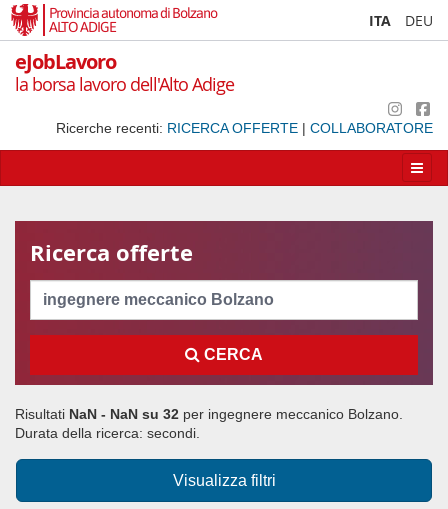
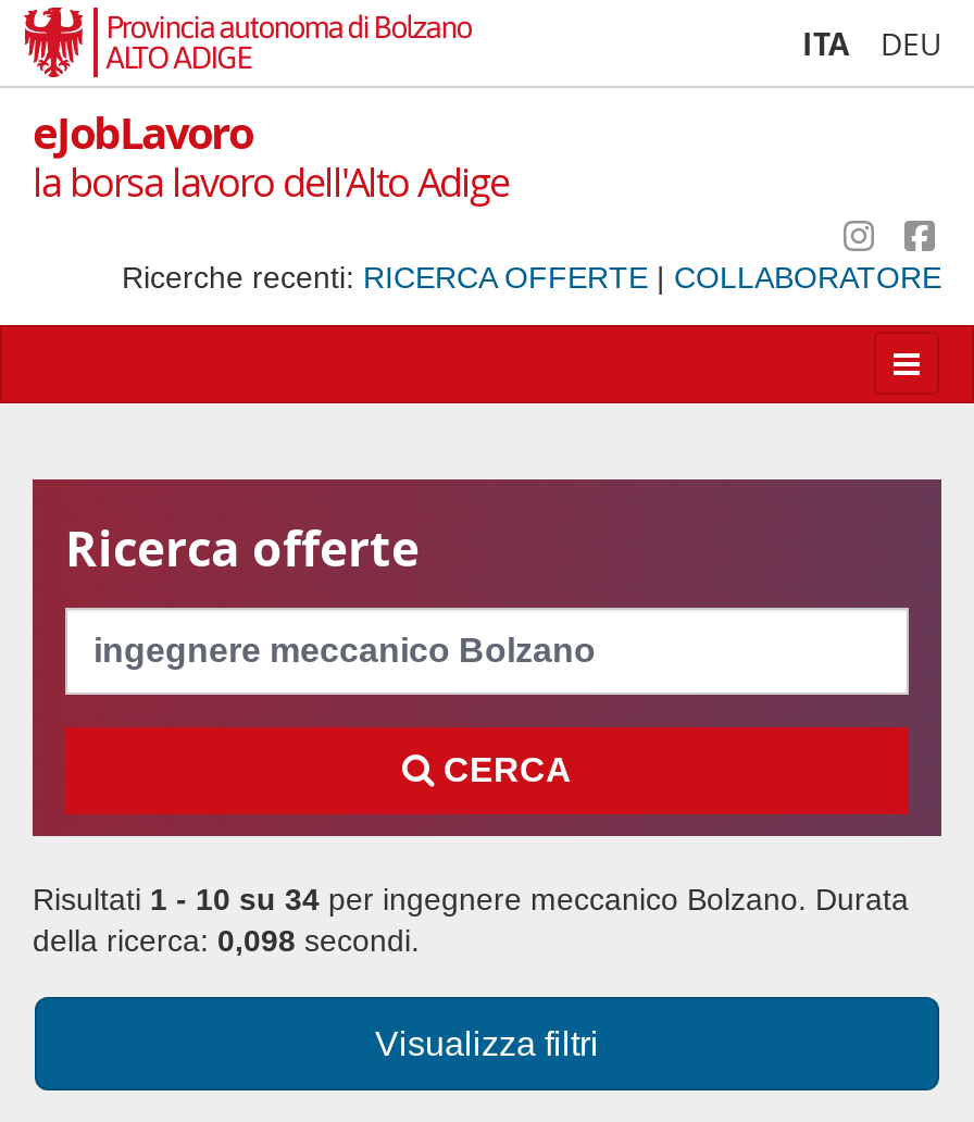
- Risultati NaN - NaN su 32 per ingegnere meccanico Bolzano.
- Durata della ricerca: secondi.
+ Risultati 1 - 10 su 34 per ingegnere meccanico Bolzano. Durata
+ della ricerca: 0,098 secondi.
